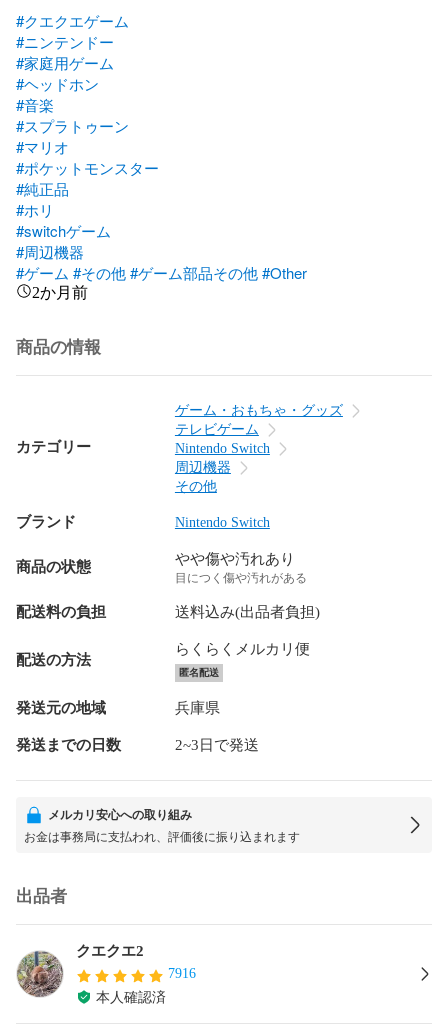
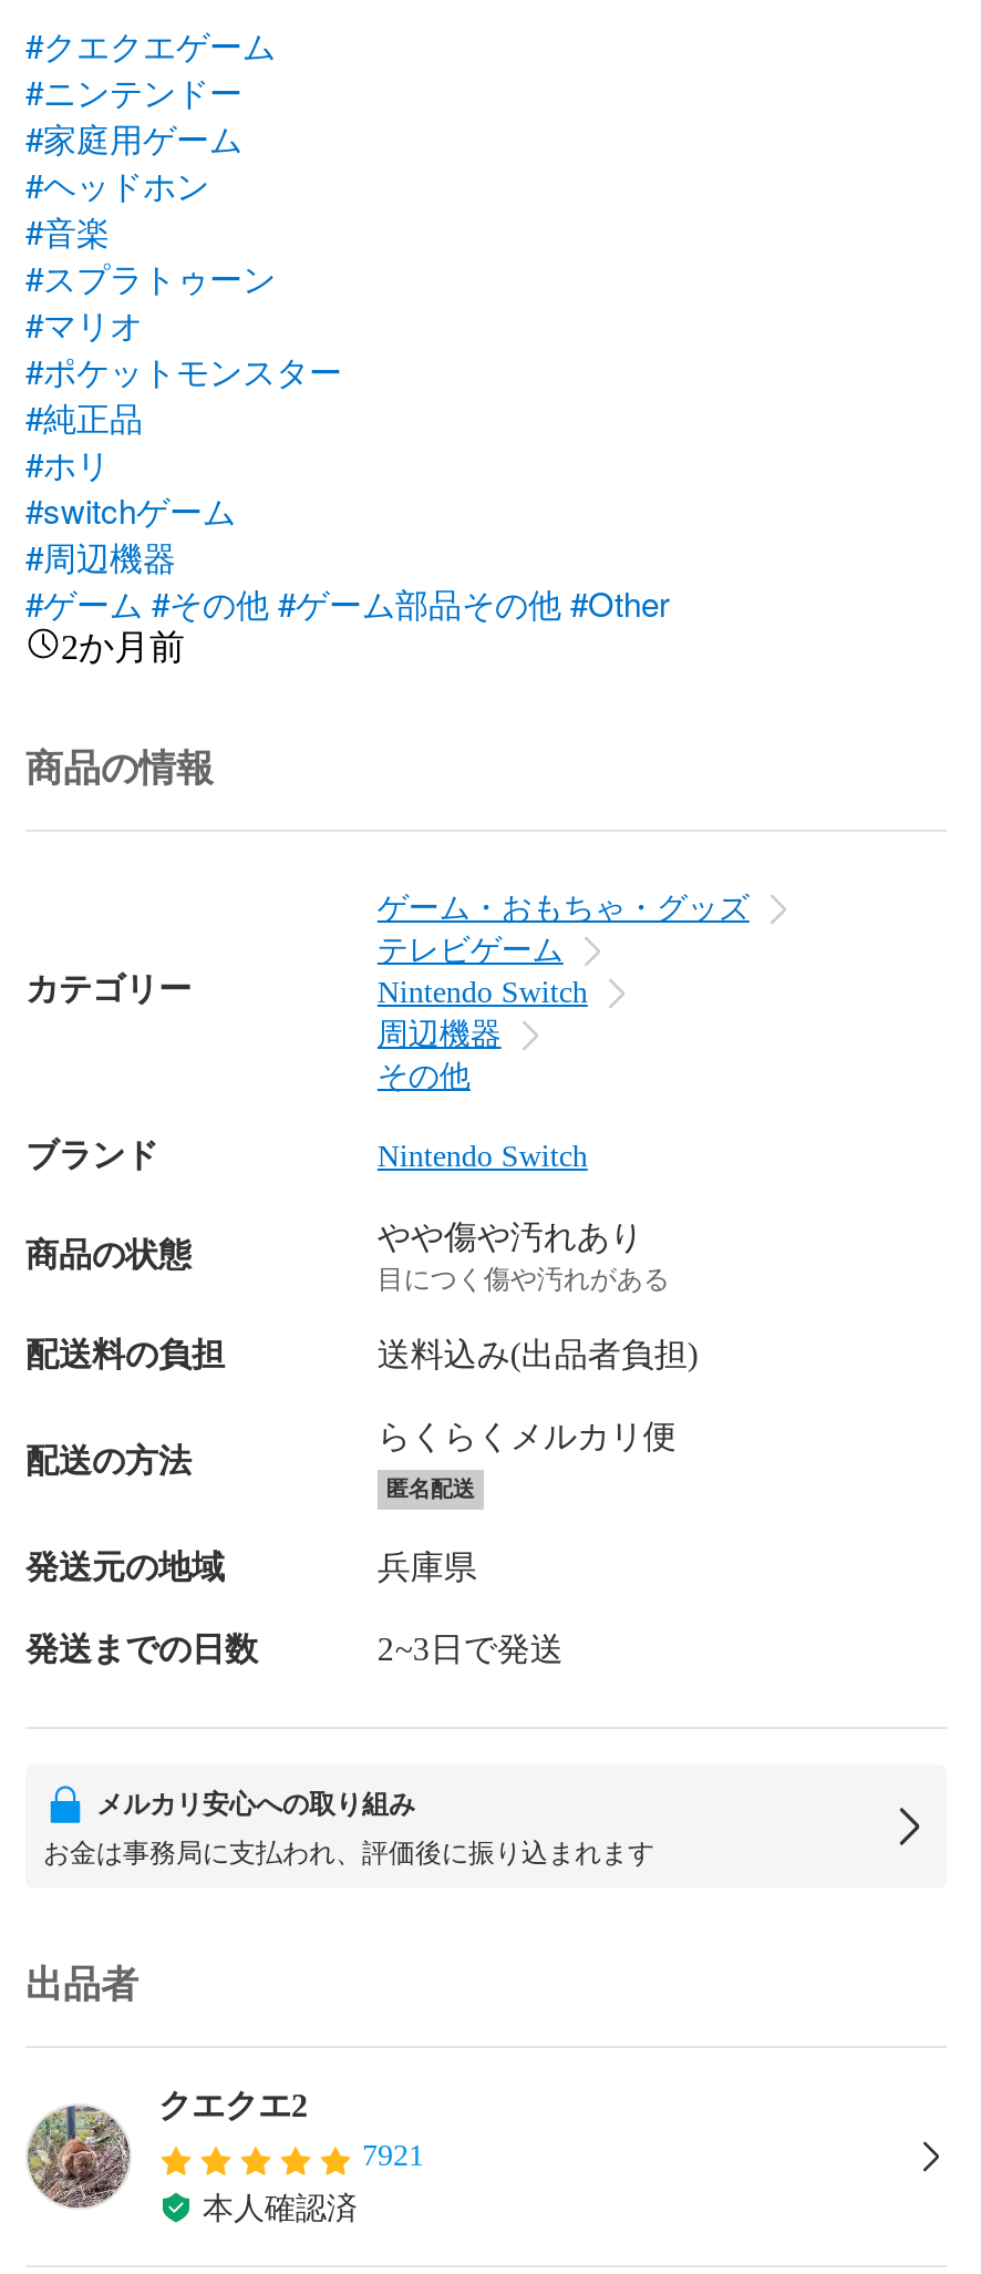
- 7916
+ 7921
